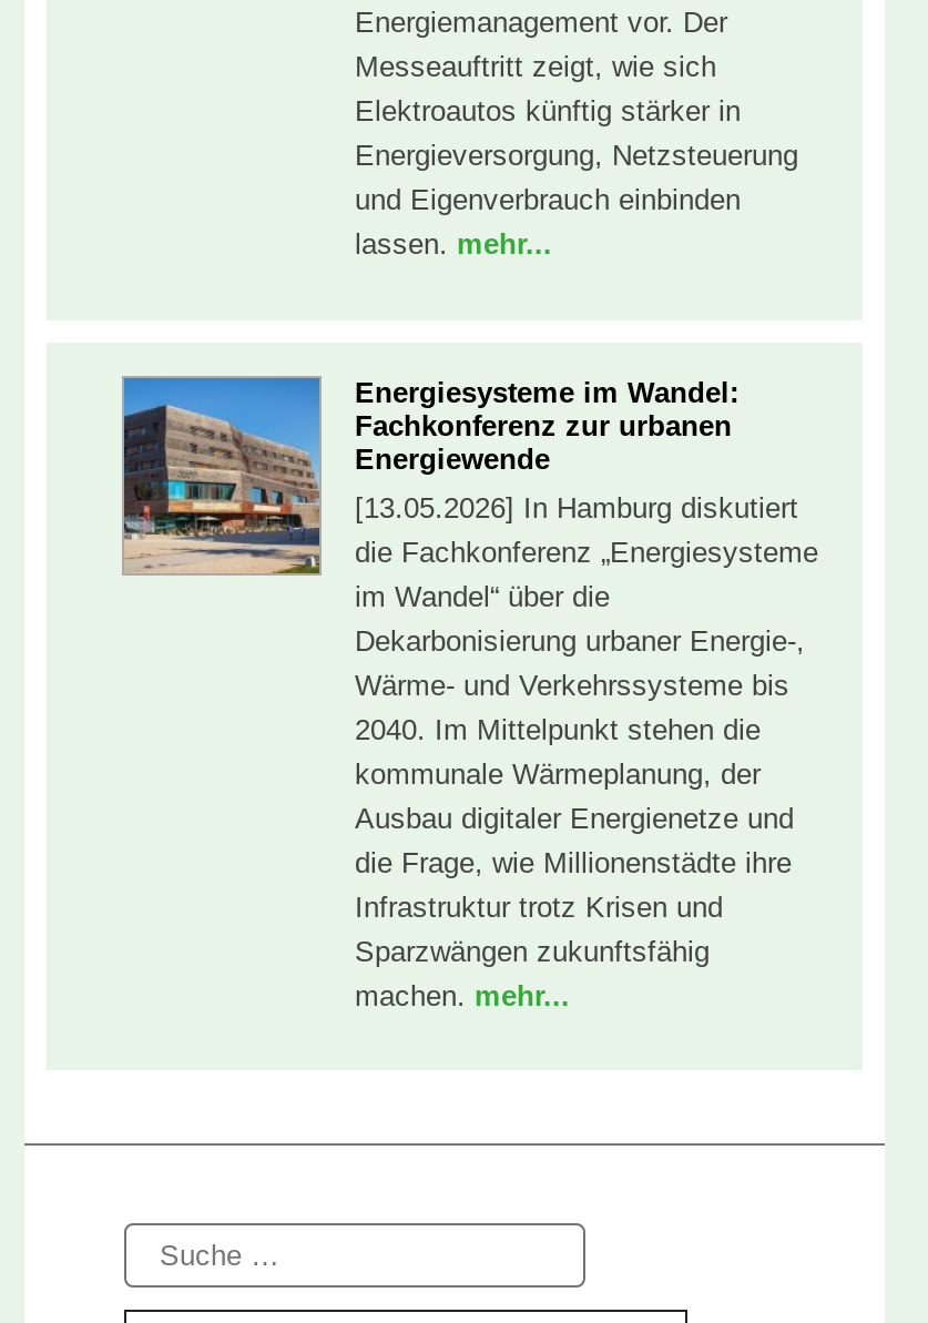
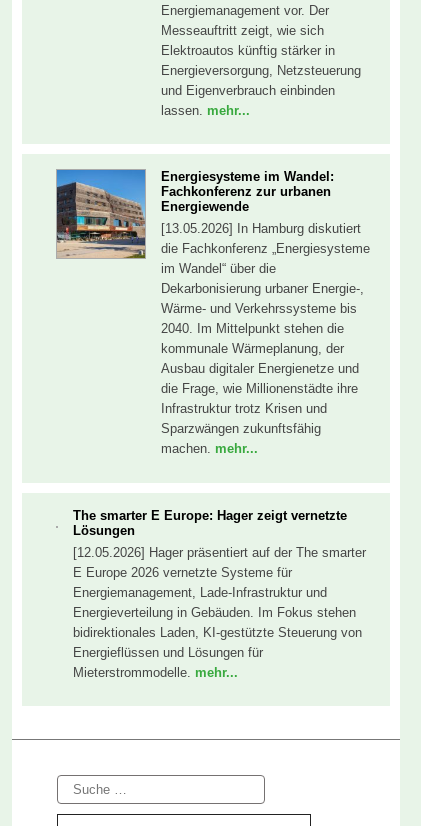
+ The smarter E Europe: Hager zeigt vernetzte
+ Lösungen
+ [12.05.2026] Hager präsentiert auf der The smarter
+ E Europe 2026 vernetzte Systeme für
+ Energiemanagement, Lade-Infrastruktur und
+ Energieverteilung in Gebäuden. Im Fokus stehen
+ bidirektionales Laden, KI-gestützte Steuerung von
+ Energieflüssen und Lösungen für
+ Mieterstrommodelle. mehr...
